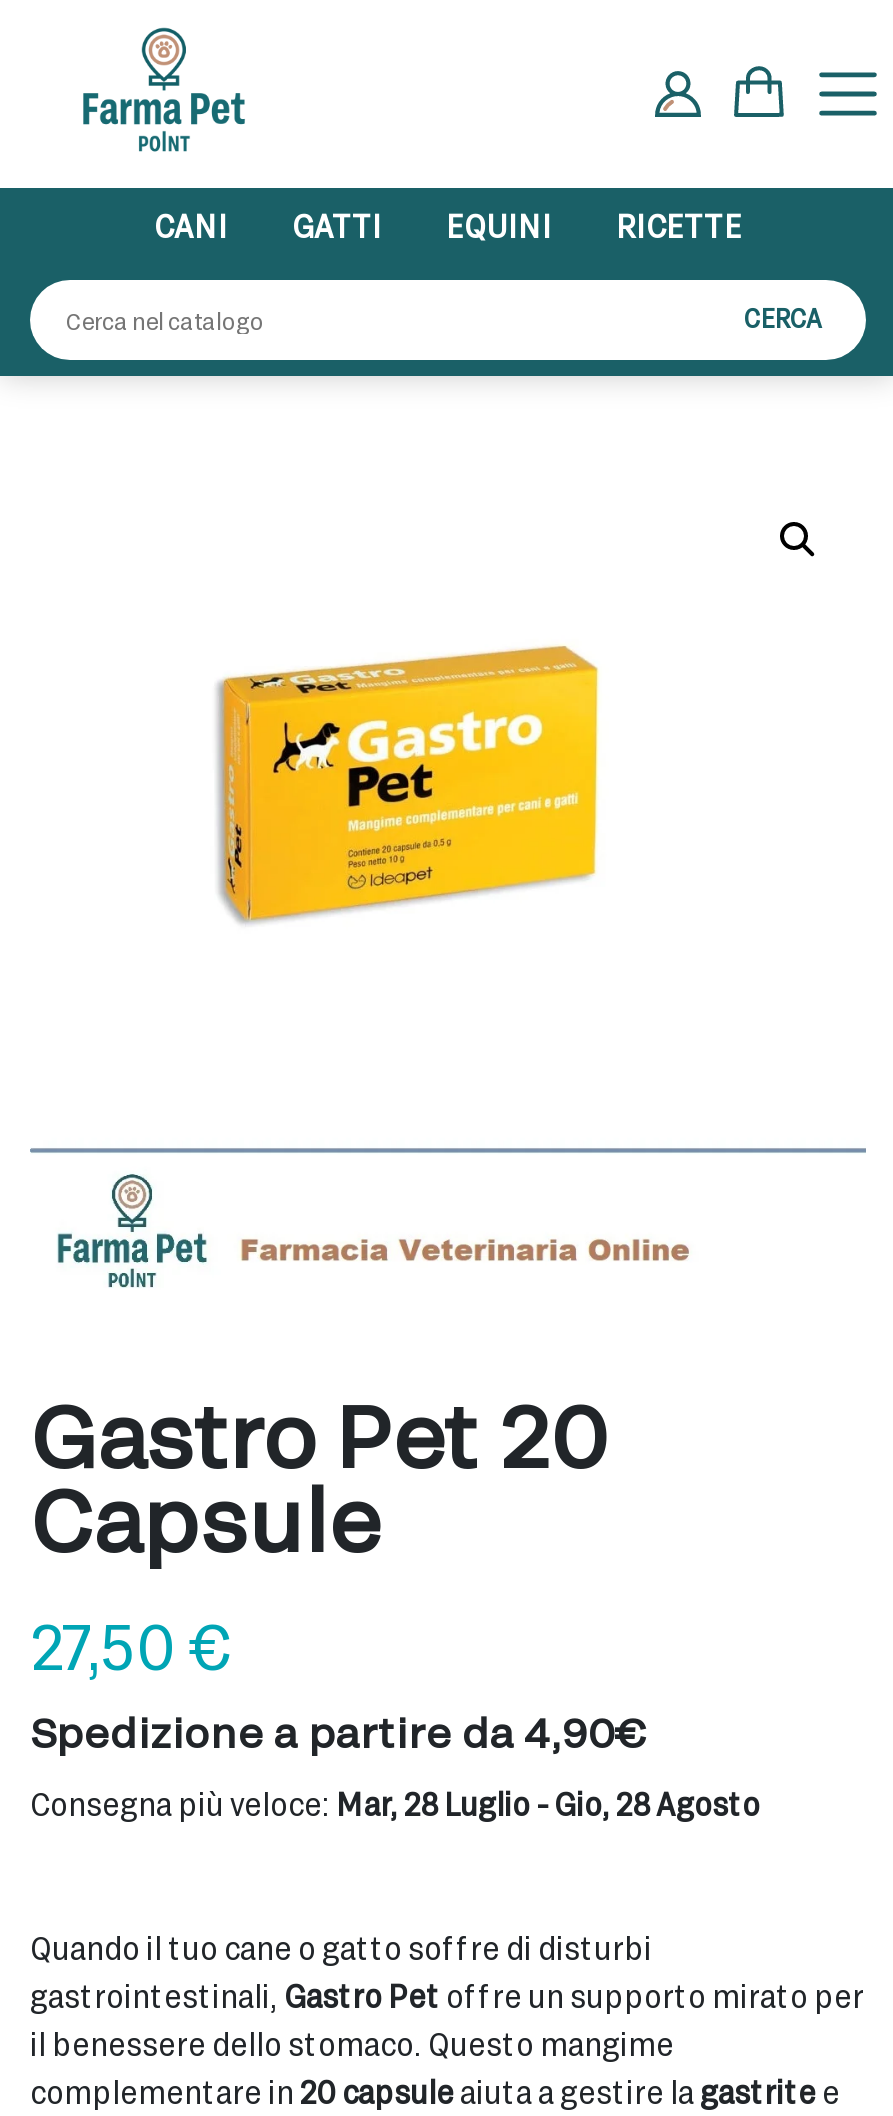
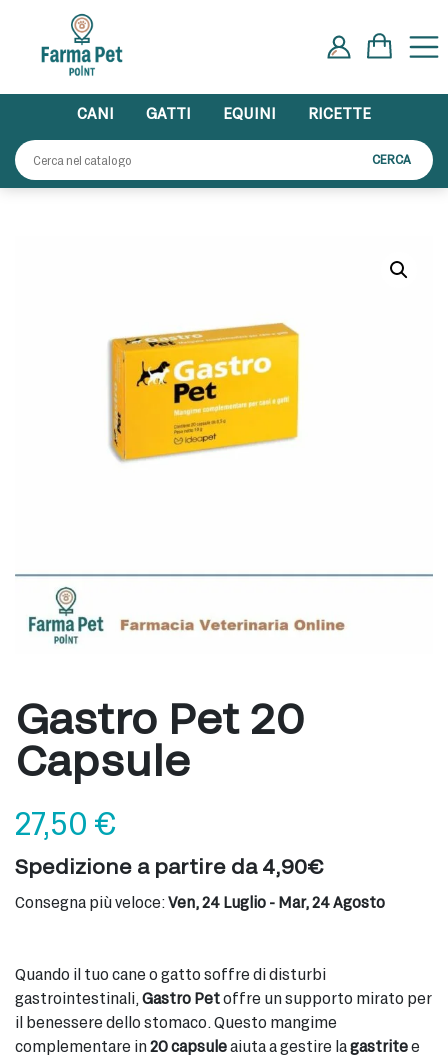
- Consegna più veloce: Mar, 28 Luglio - Gio, 28 Agosto
+ Consegna più veloce: Ven, 24 Luglio - Mar, 24 Agosto
